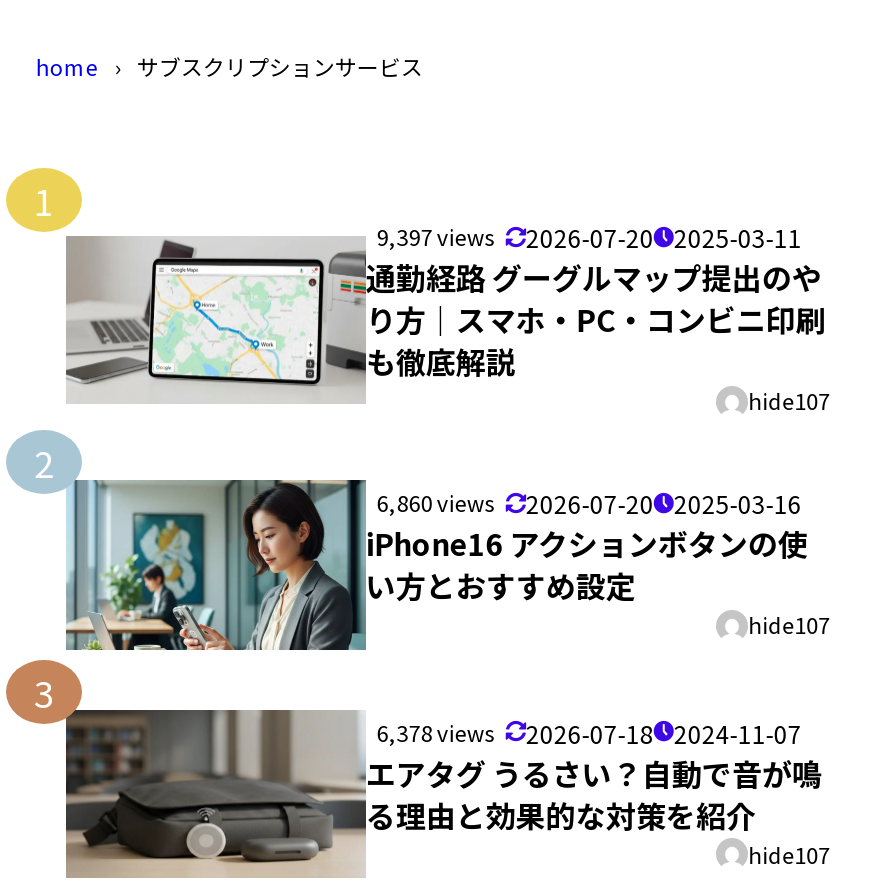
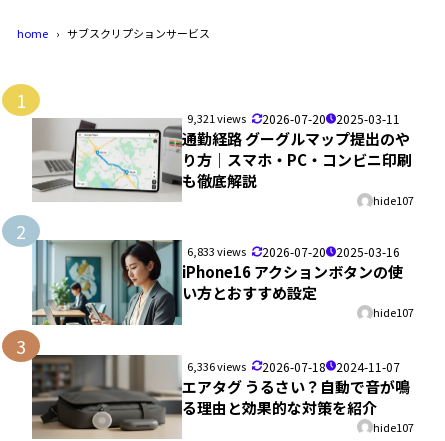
- 9,397 views 2026-07-20 2025-03-11
+ 9,321 views 2026-07-20 2025-03-11

- 6,860 views 2026-07-20 2025-03-16
+ 6,833 views 2026-07-20 2025-03-16

- 6,378 views 2026-07-18 2024-11-07
+ 6,336 views 2026-07-18 2024-11-07
